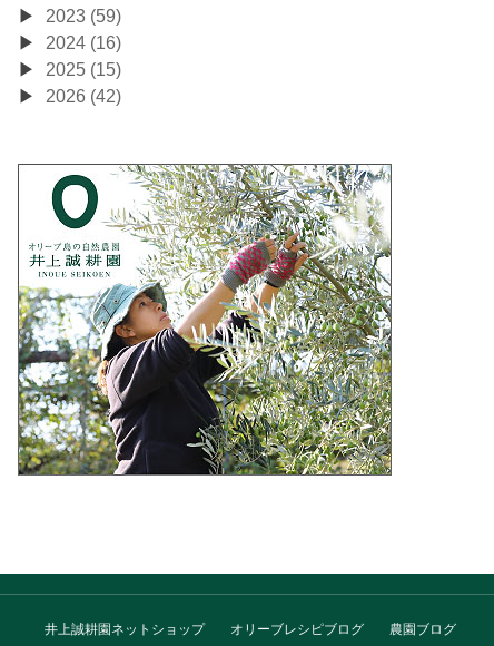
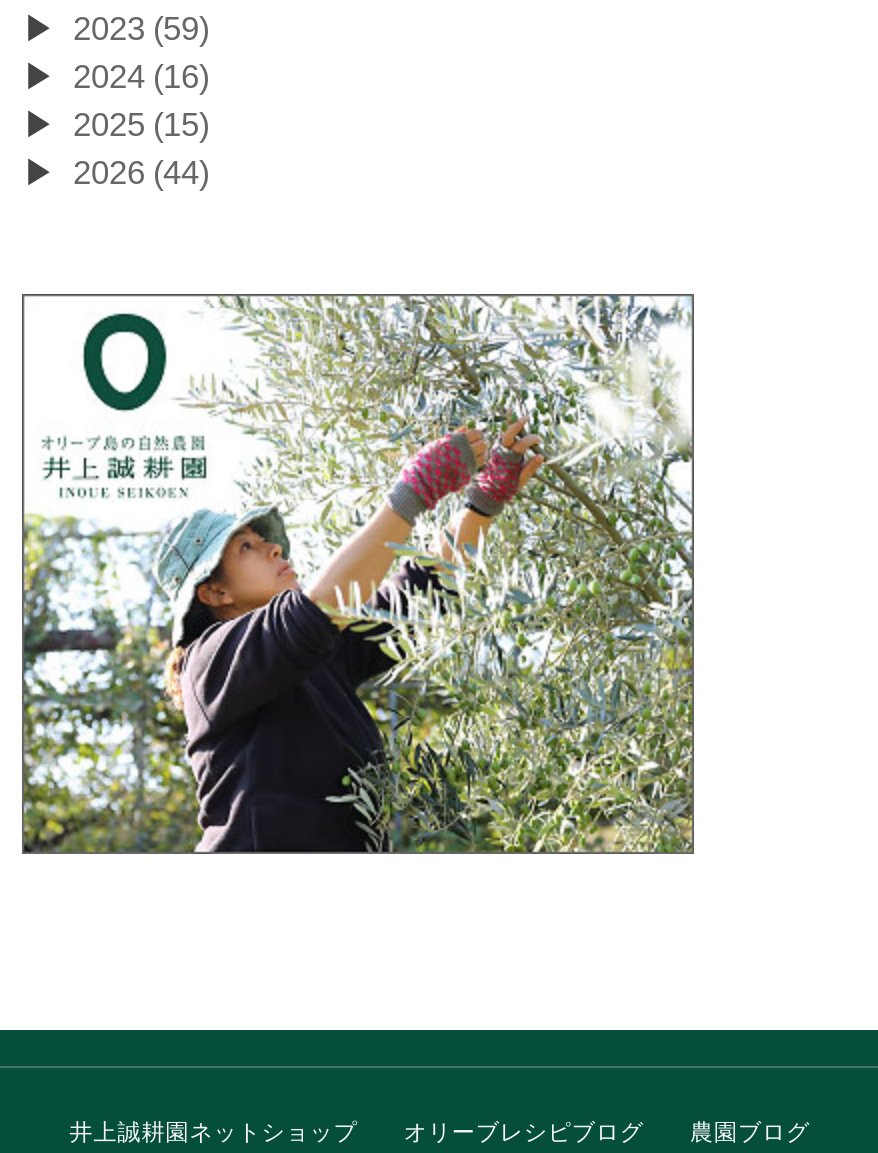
- 2026 (42)
+ 2026 (44)
